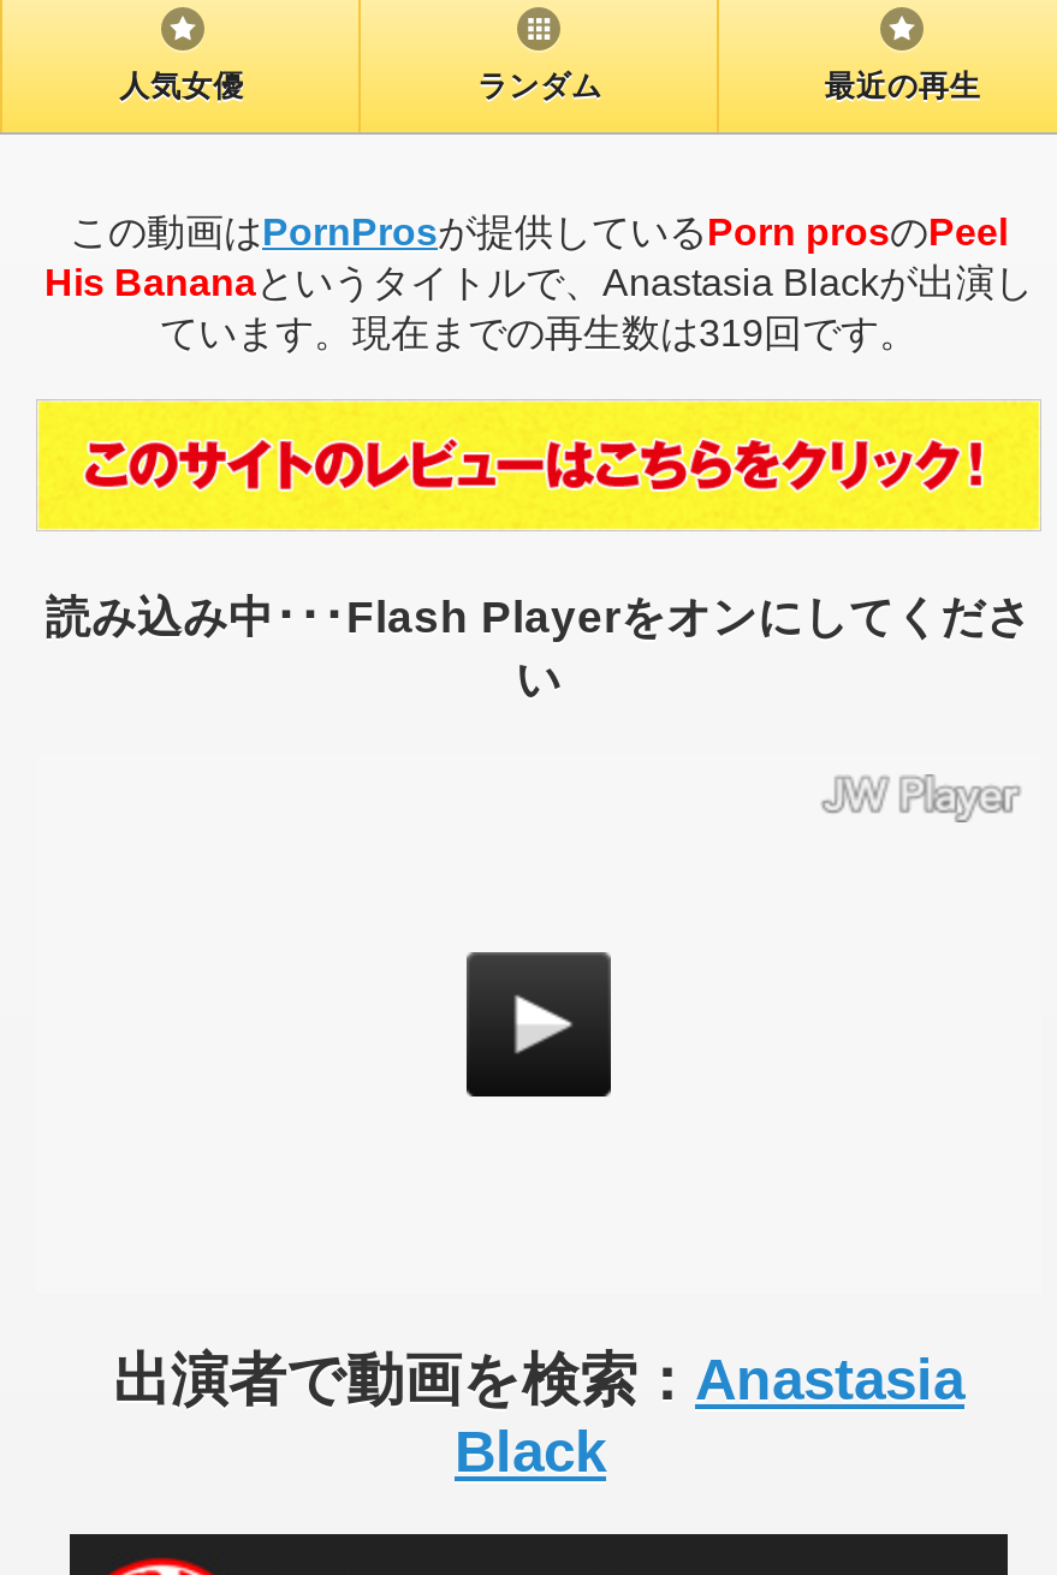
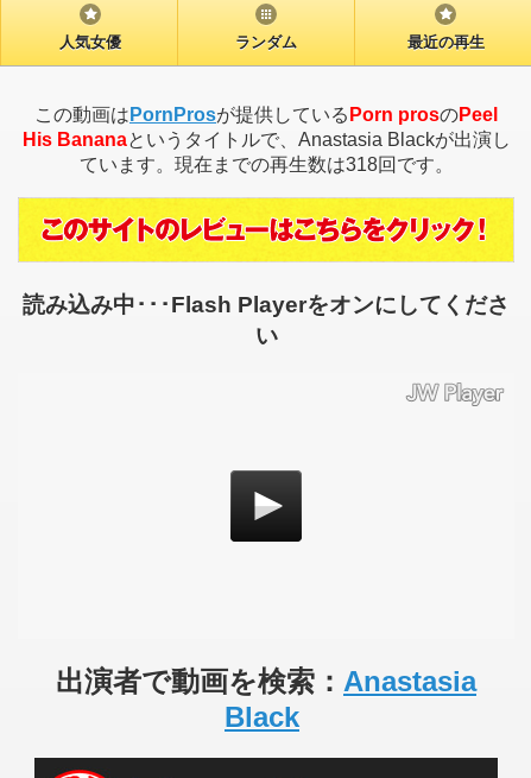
- ています。現在までの再生数は319回です。
+ ています。現在までの再生数は318回です。
